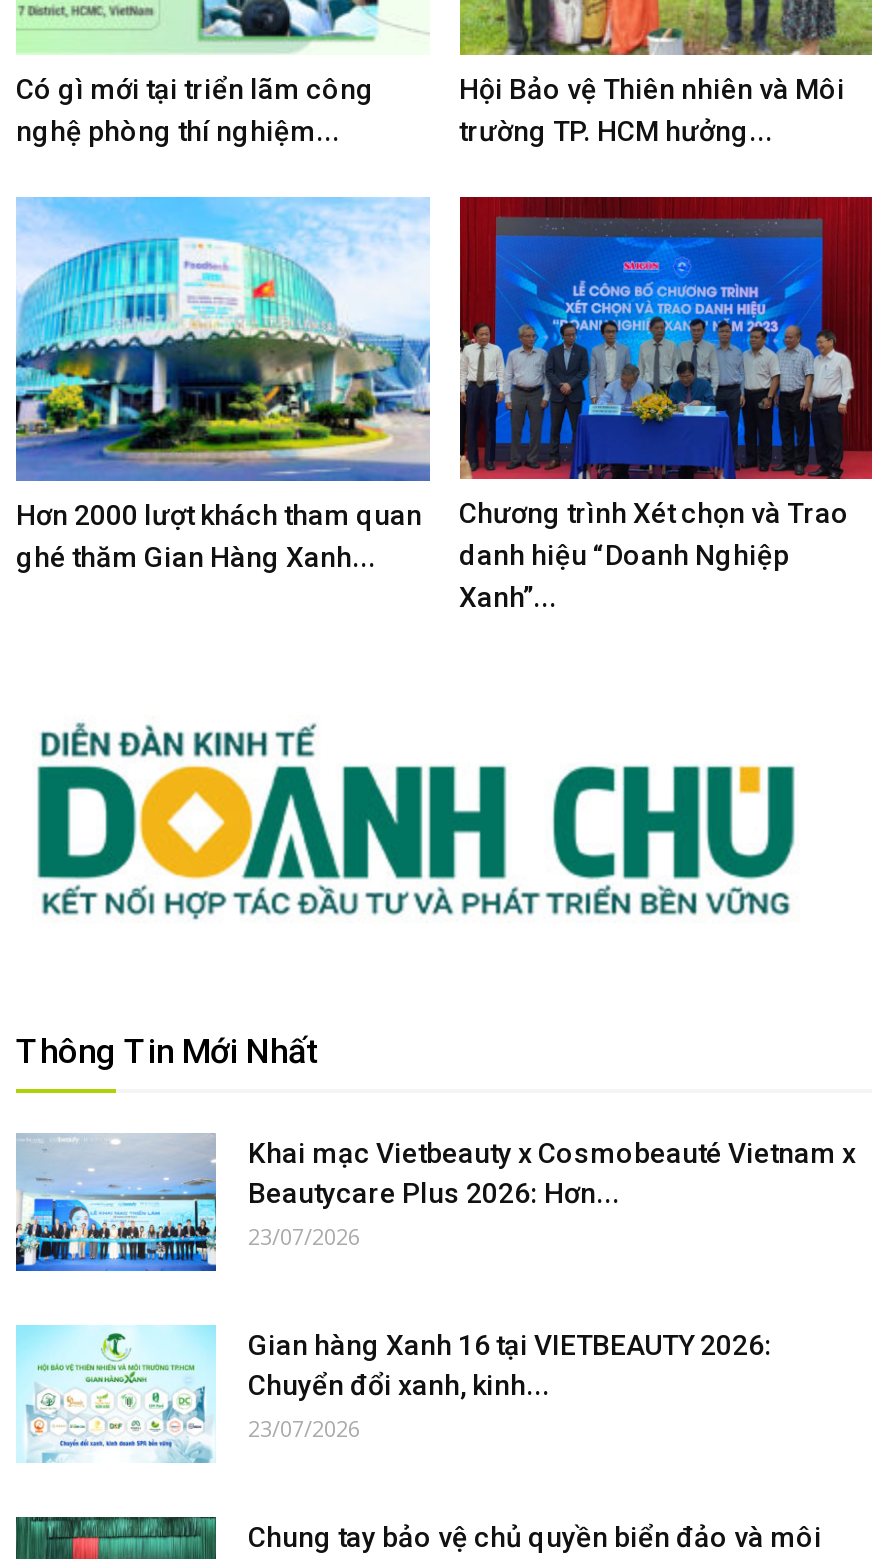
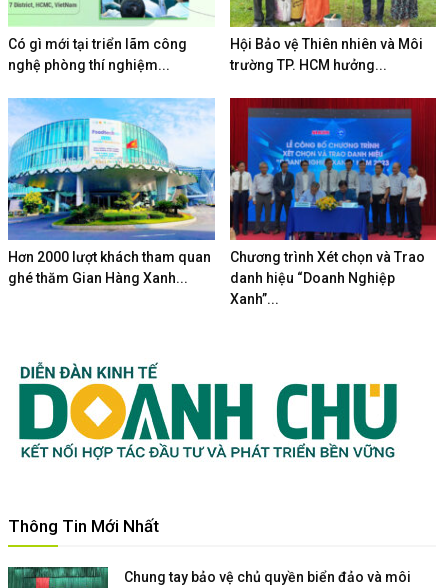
- [image]
- Khai mạc Vietbeauty x Cosmobeauté Vietnam x
- Beautycare Plus 2026: Hơn...
- 23/07/2026
- Gian hàng Xanh 16 tại VIETBEAUTY 2026:
- Chuyển đổi xanh, kinh...
- 23/07/2026

- [image]
